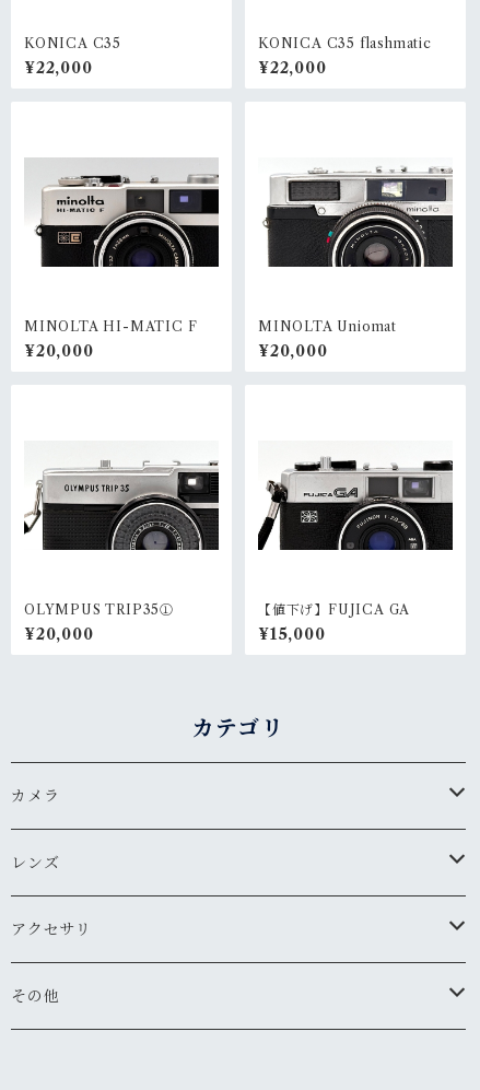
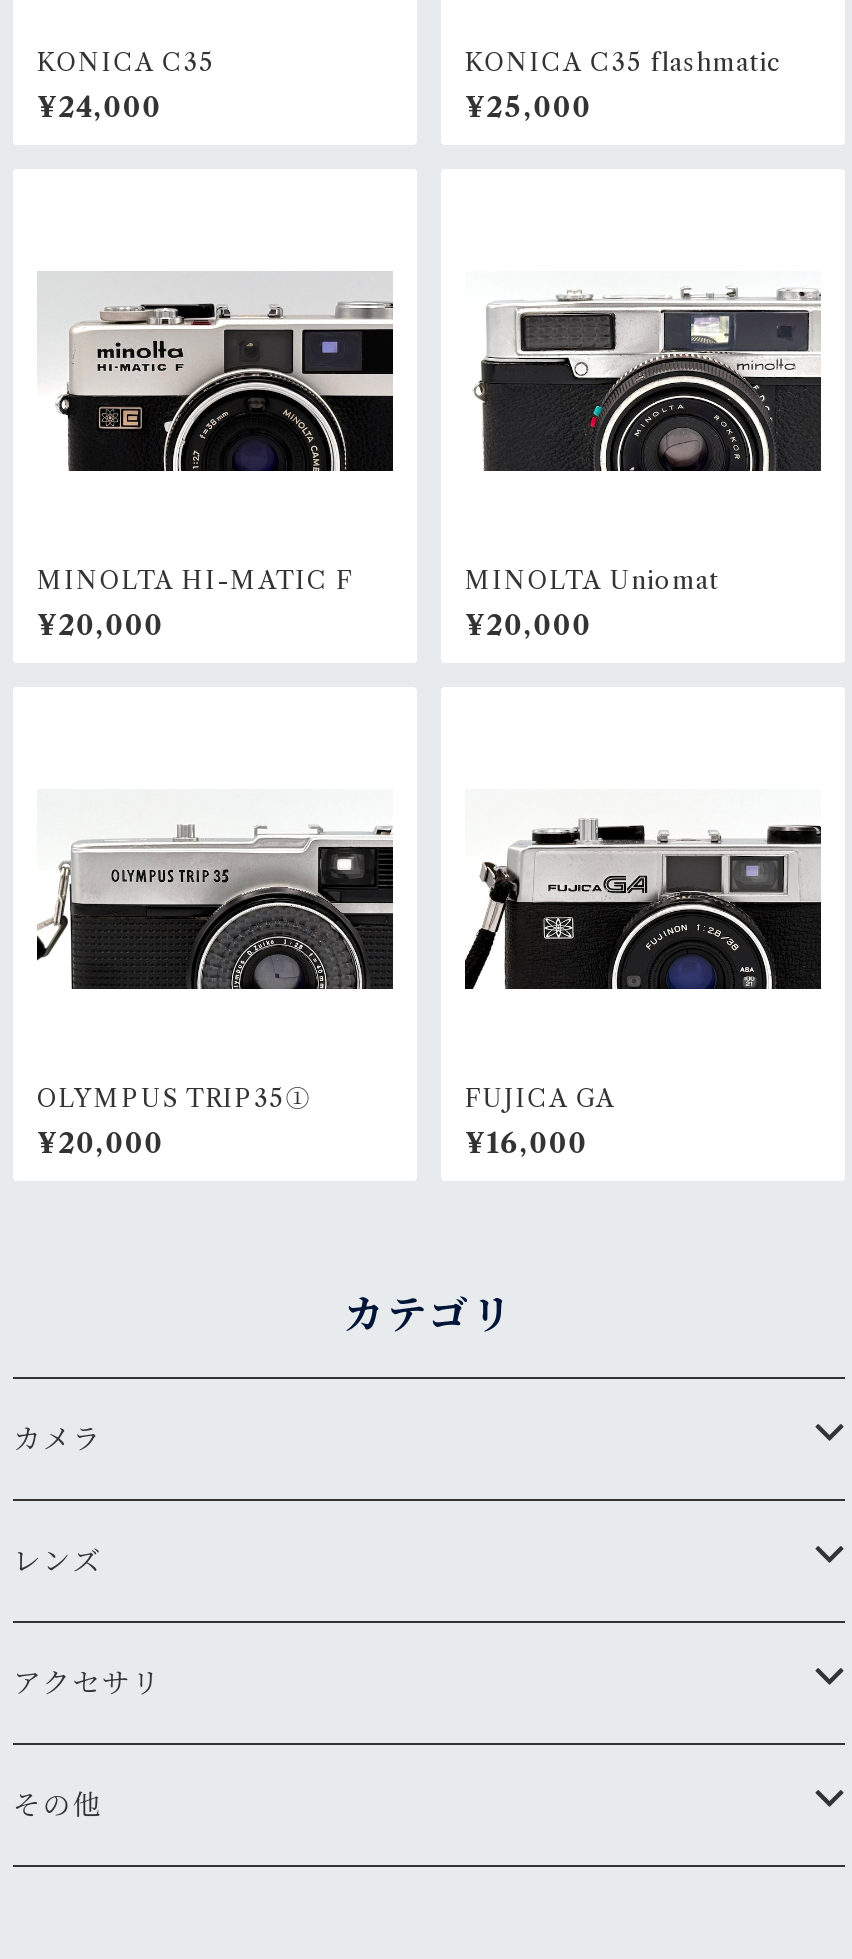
- ¥22,000
+ ¥24,000

- ¥22,000
+ ¥25,000

- 【値下げ】FUJICA GA
- ¥15,000
+ FUJICA GA
+ ¥16,000
